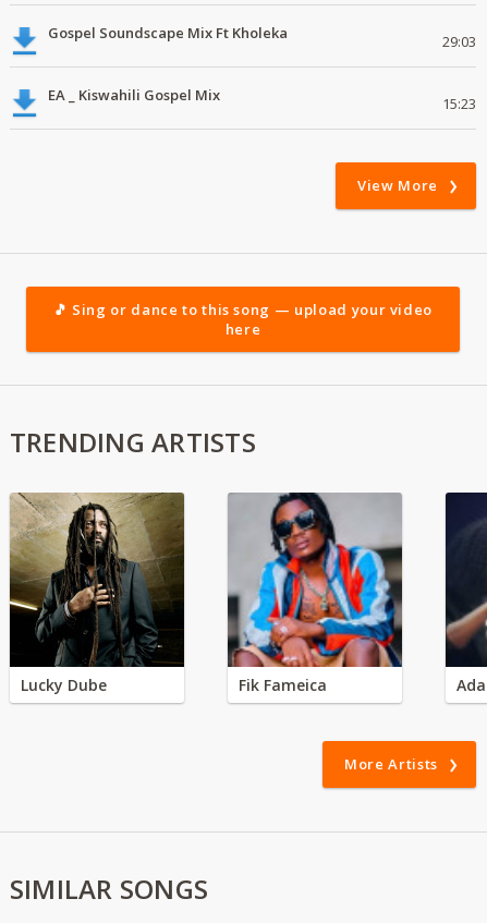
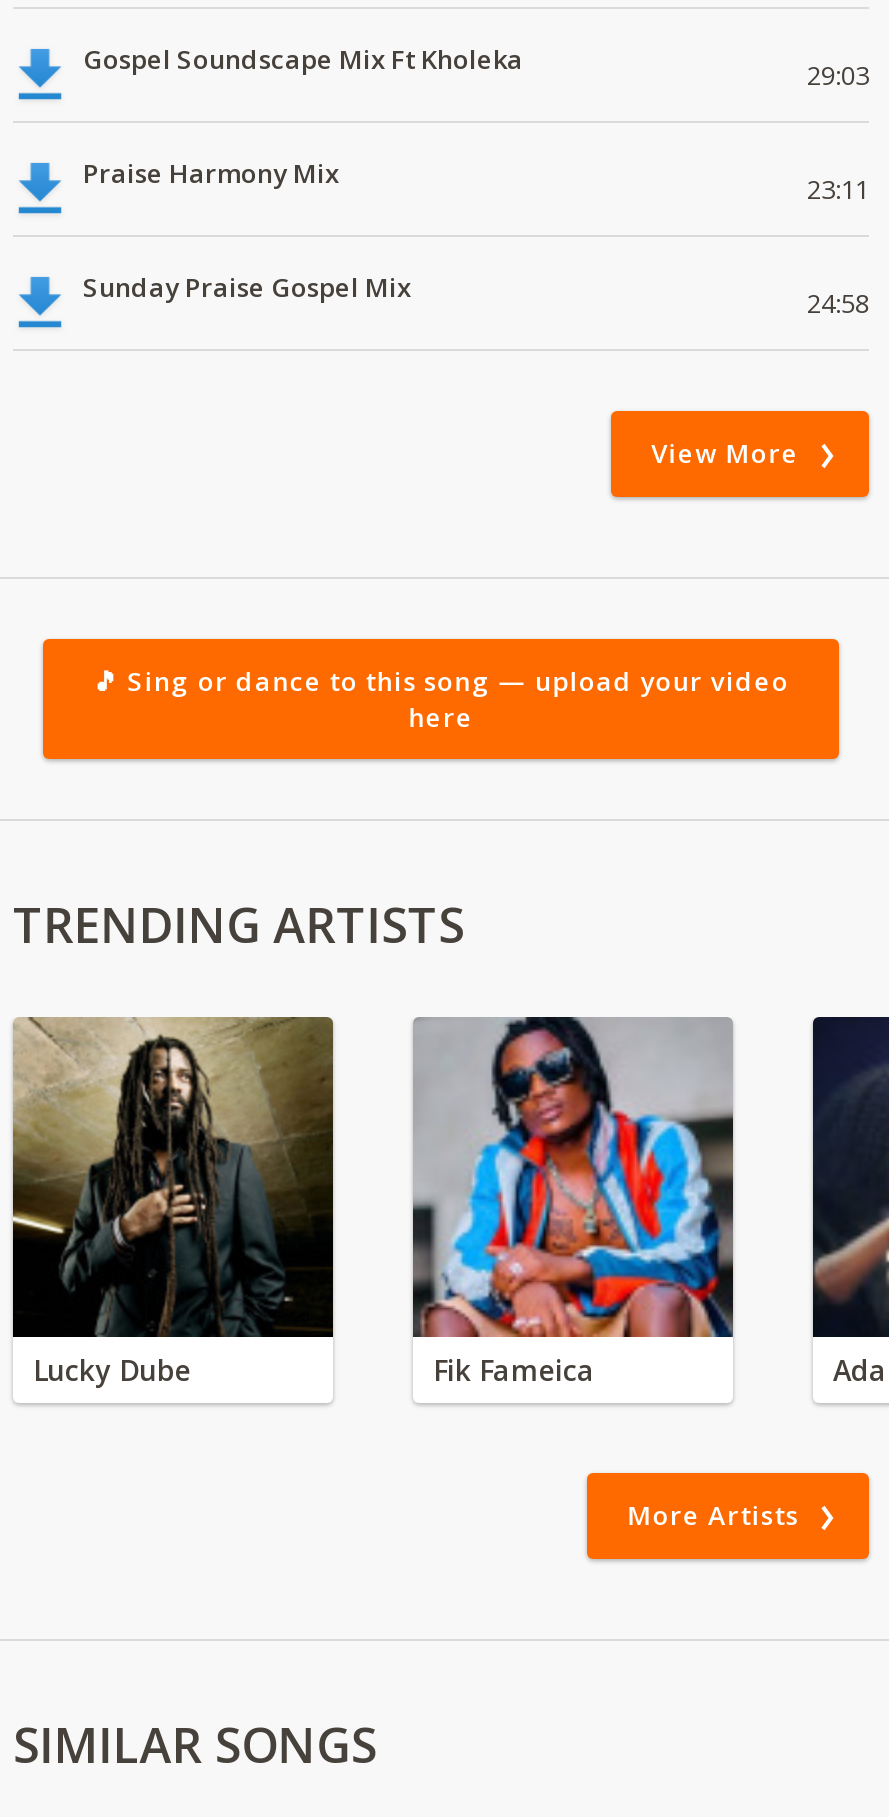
- EA _ Kiswahili Gospel Mix
- 15:23
+ Praise Harmony Mix
+ 23:11
+ Sunday Praise Gospel Mix
+ 24:58
